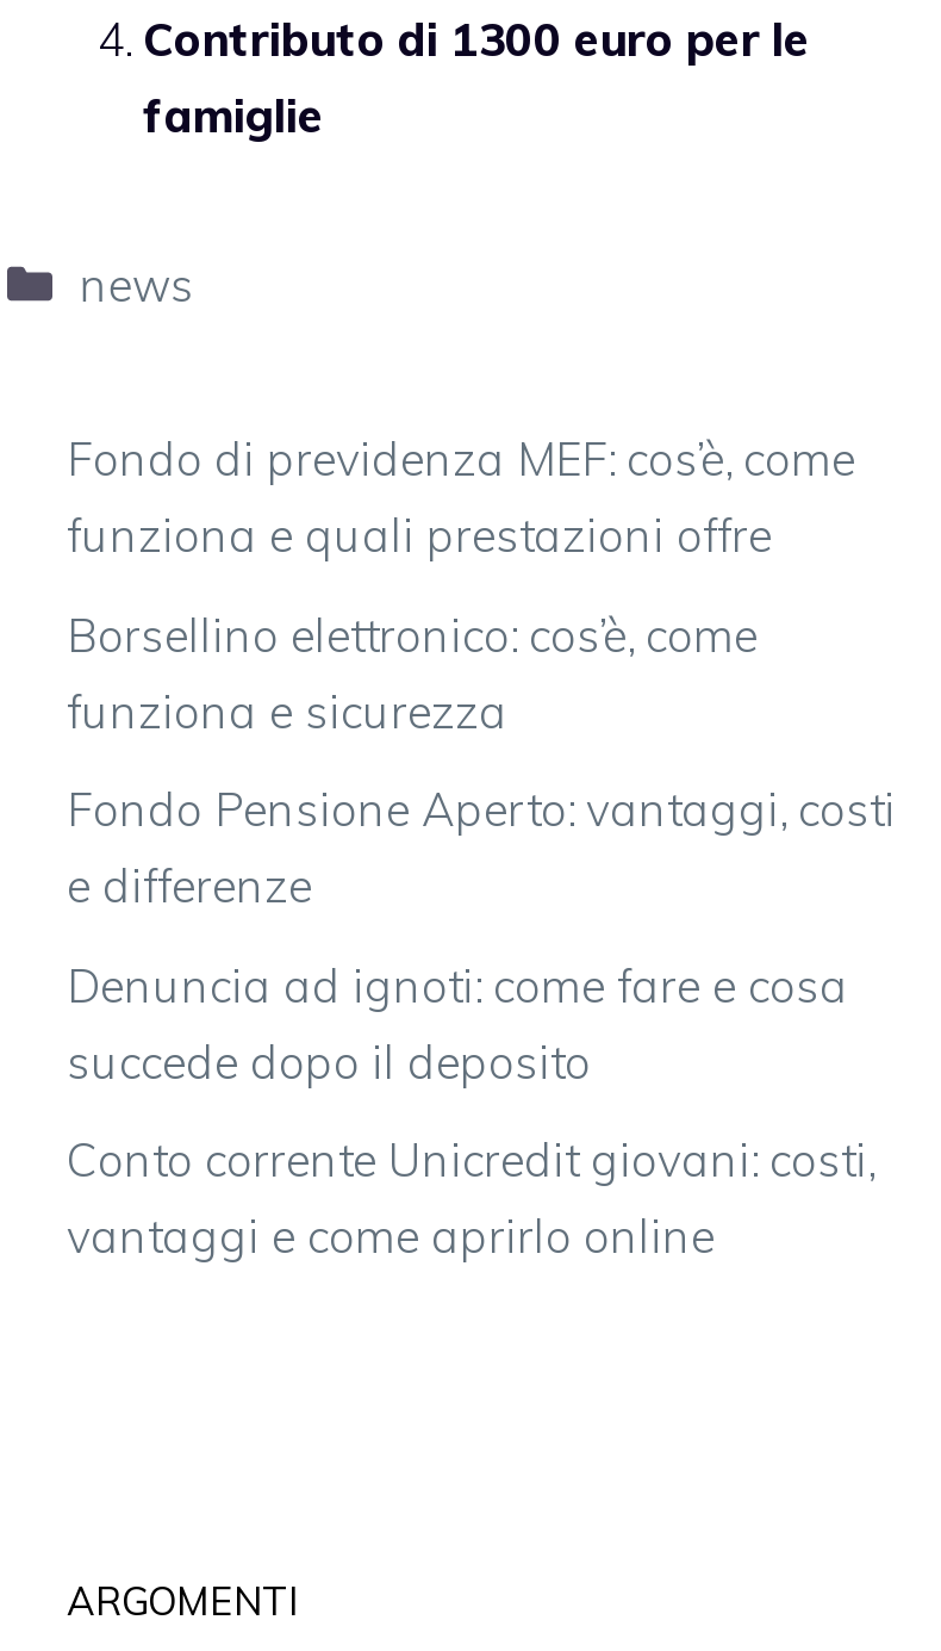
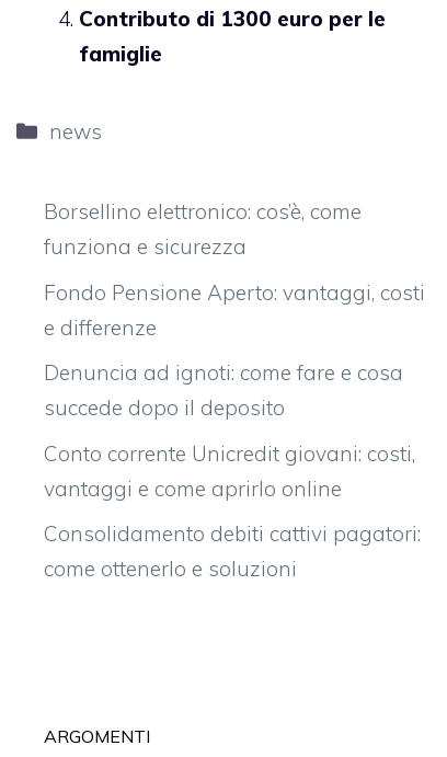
- Fondo di previdenza MEF: cos’è, come
- funziona e quali prestazioni offre

moved up: Borsellino elettronico: cos’è, come | funziona e sicurezza | Fondo Pensione Aperto: vantaggi, costi | e differenze | Denuncia ad ignoti: come fare e cosa | succede dopo il deposito | Conto corrente Unicredit giovani: costi, | vantaggi e come aprirlo online

+ Consolidamento debiti cattivi pagatori:
+ come ottenerlo e soluzioni
